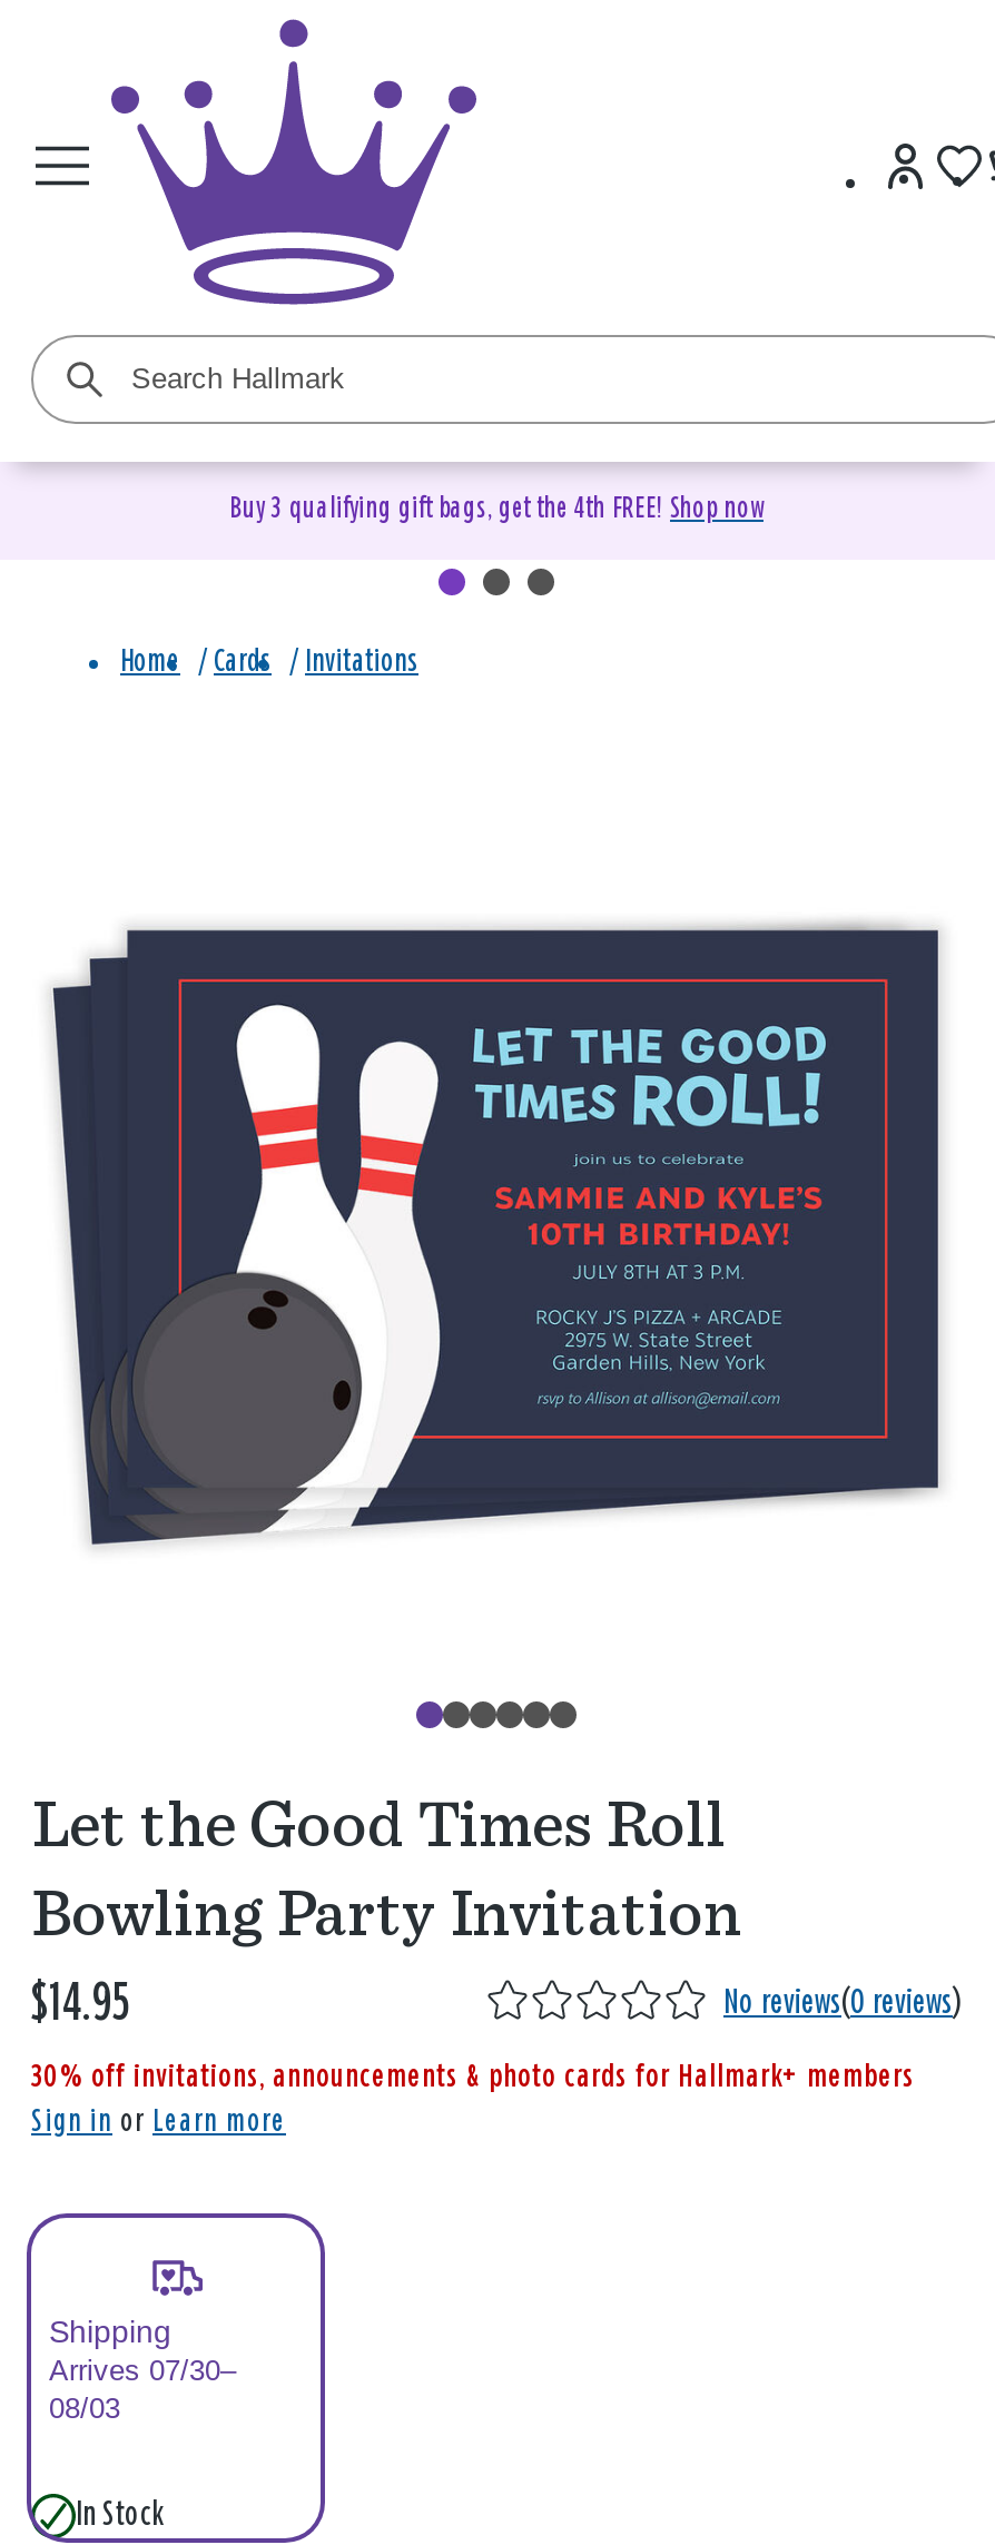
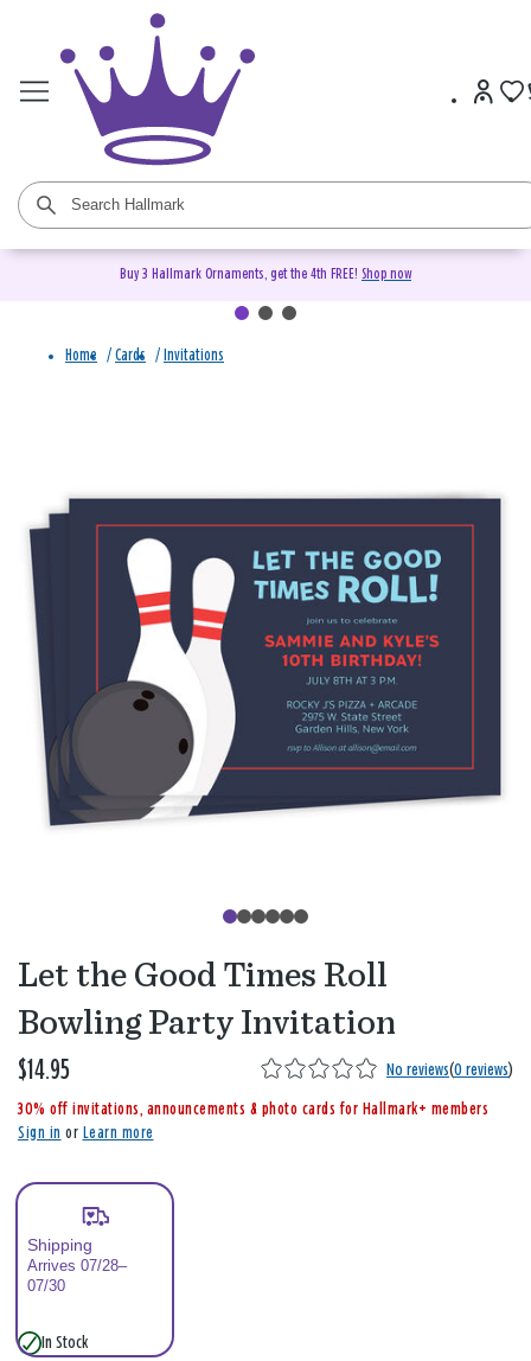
- Buy 3 qualifying gift bags, get the 4th FREE! Shop now
+ Buy 3 Hallmark Ornaments, get the 4th FREE! Shop now

- Arrives 07/30–
+ Arrives 07/28–

- 08/03
+ 07/30
